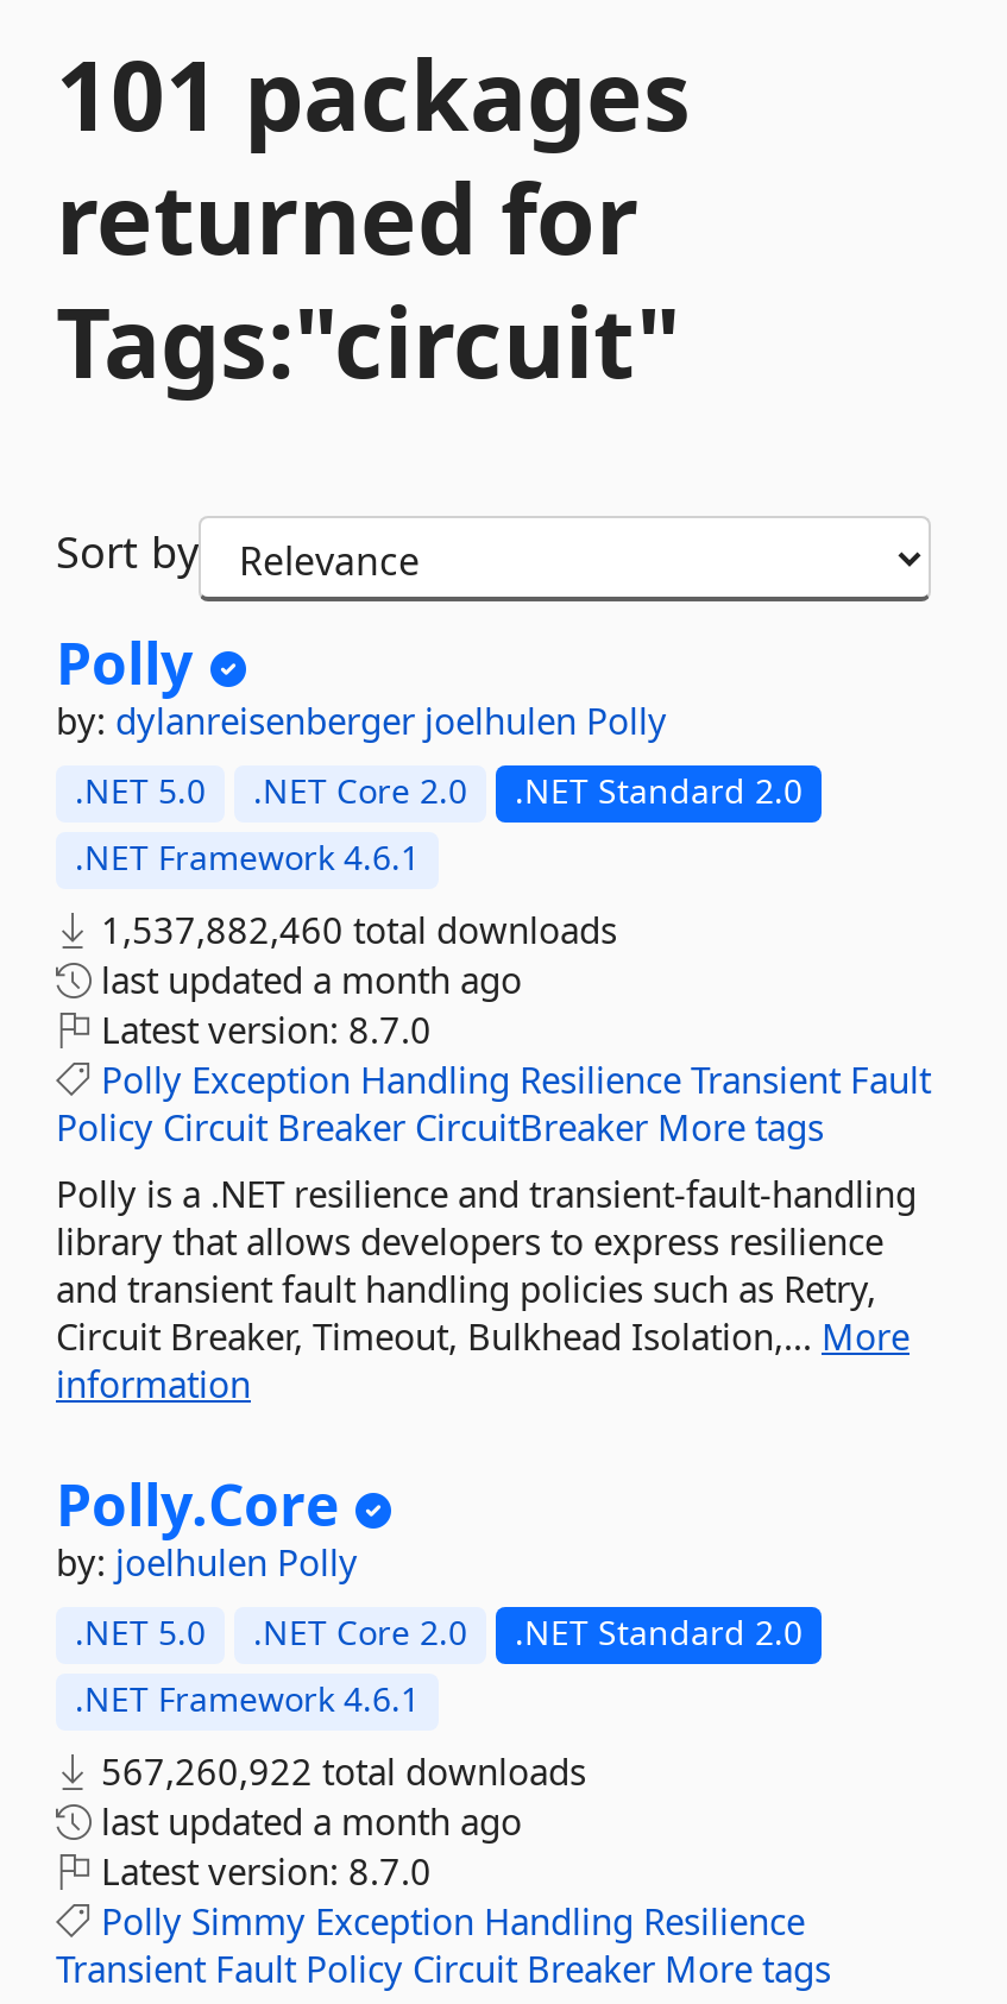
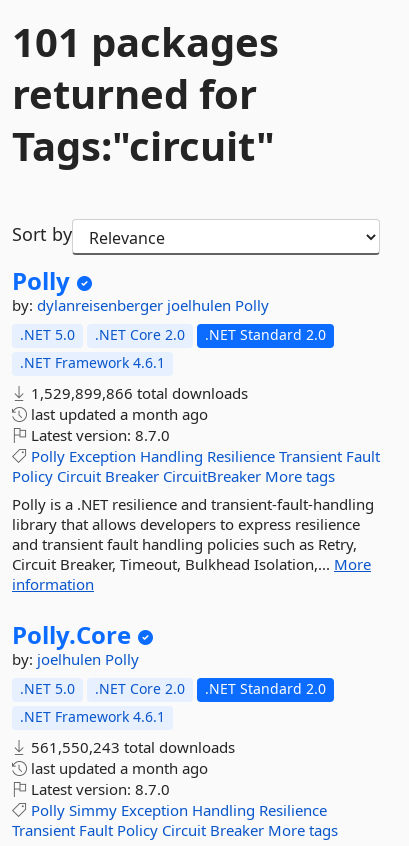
- 1,537,882,460 total downloads
+ 1,529,899,866 total downloads

- 567,260,922 total downloads
+ 561,550,243 total downloads
